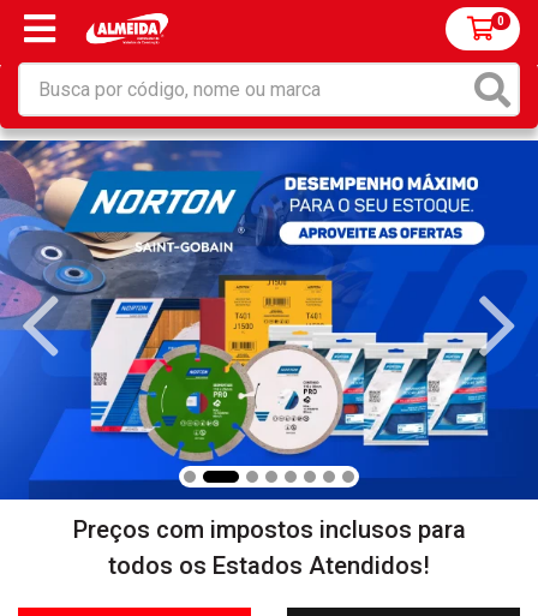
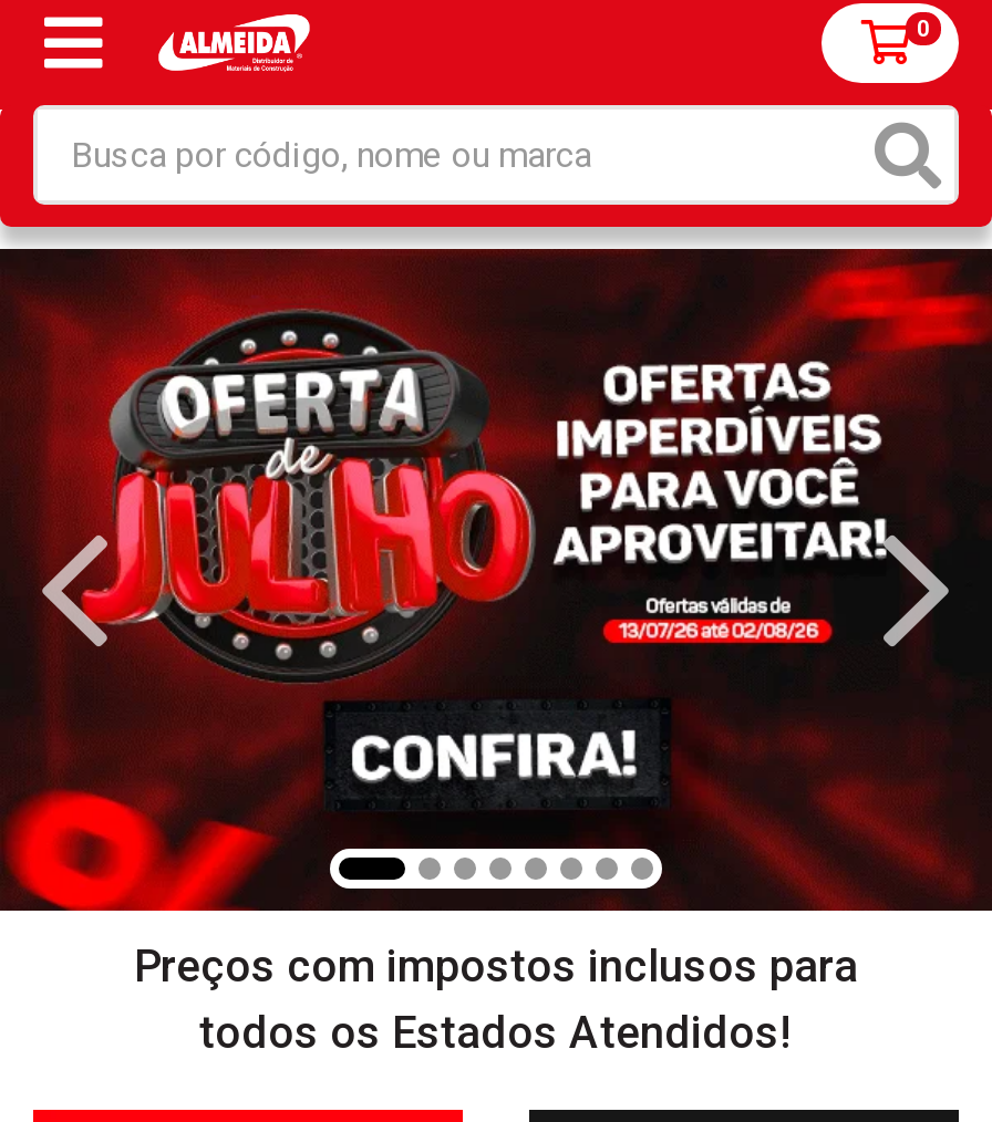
- [image]
+ [image]
